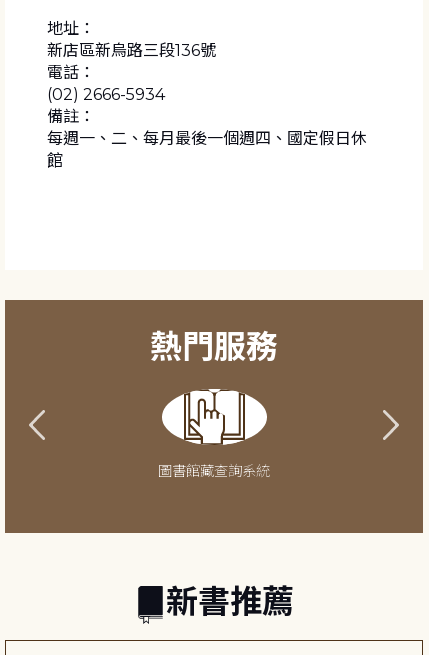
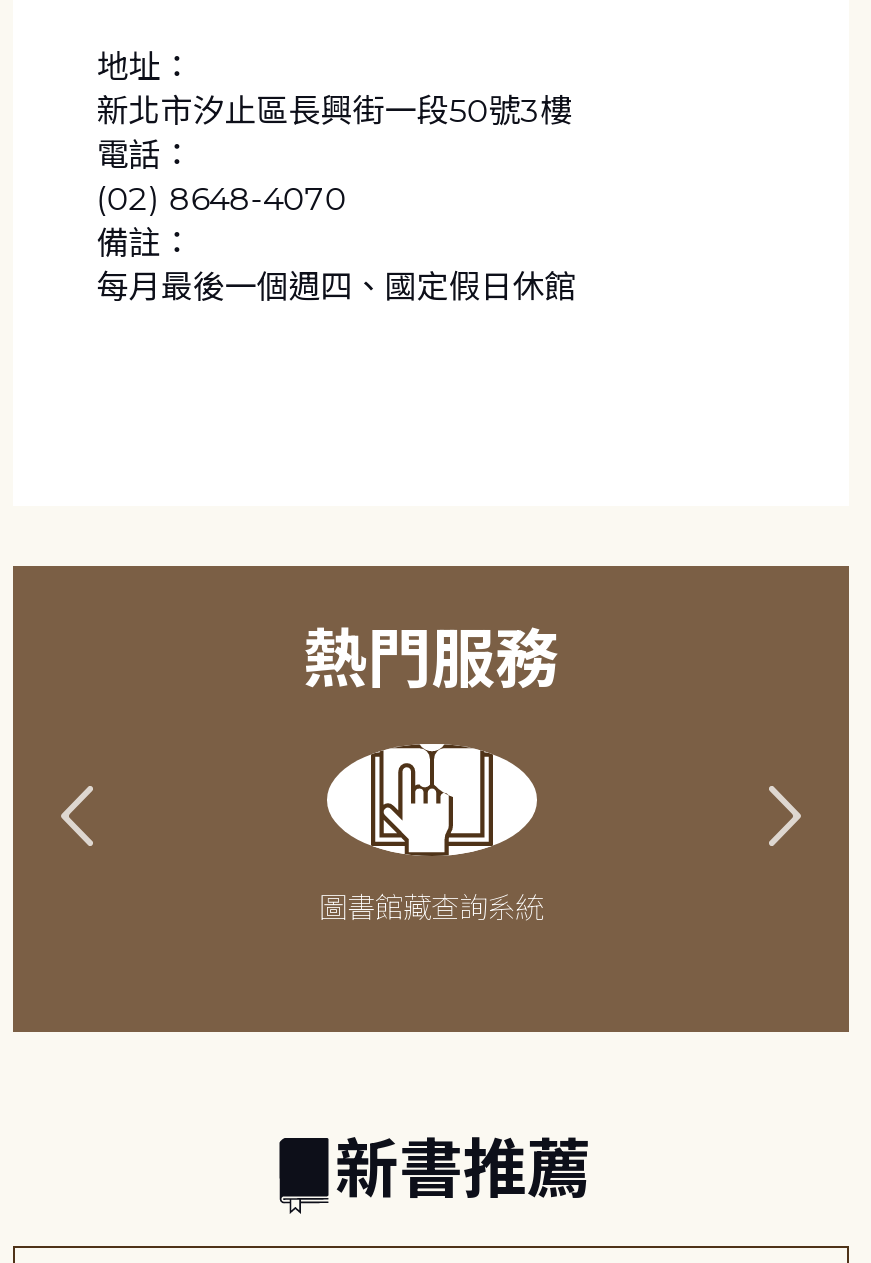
- 新店區新烏路三段136號
+ 新北市汐止區長興街一段50號3樓

- (02) 2666-5934
+ (02) 8648-4070

- 每週一、二、每月最後一個週四、國定假日休
- 館
+ 每月最後一個週四、國定假日休館
